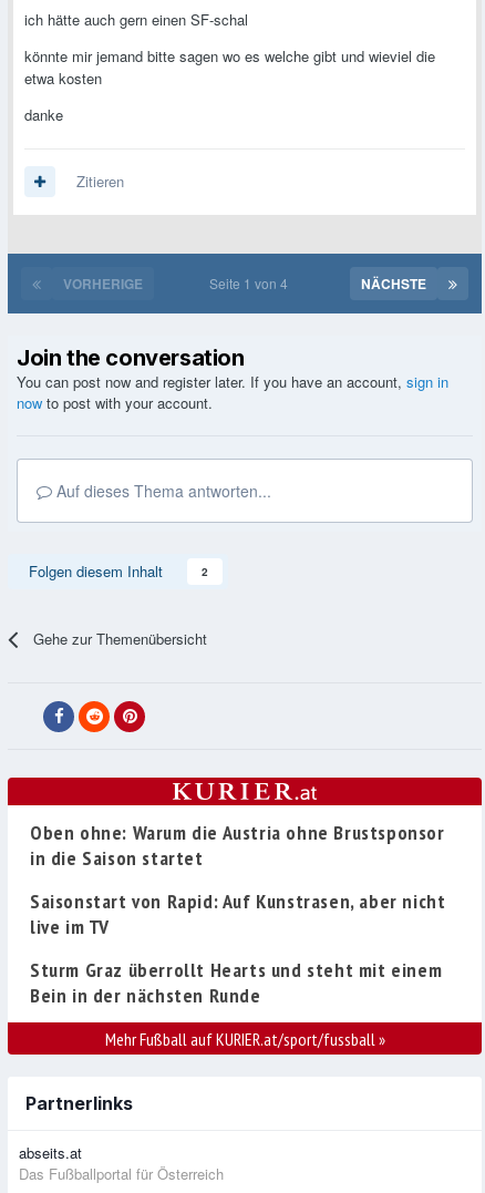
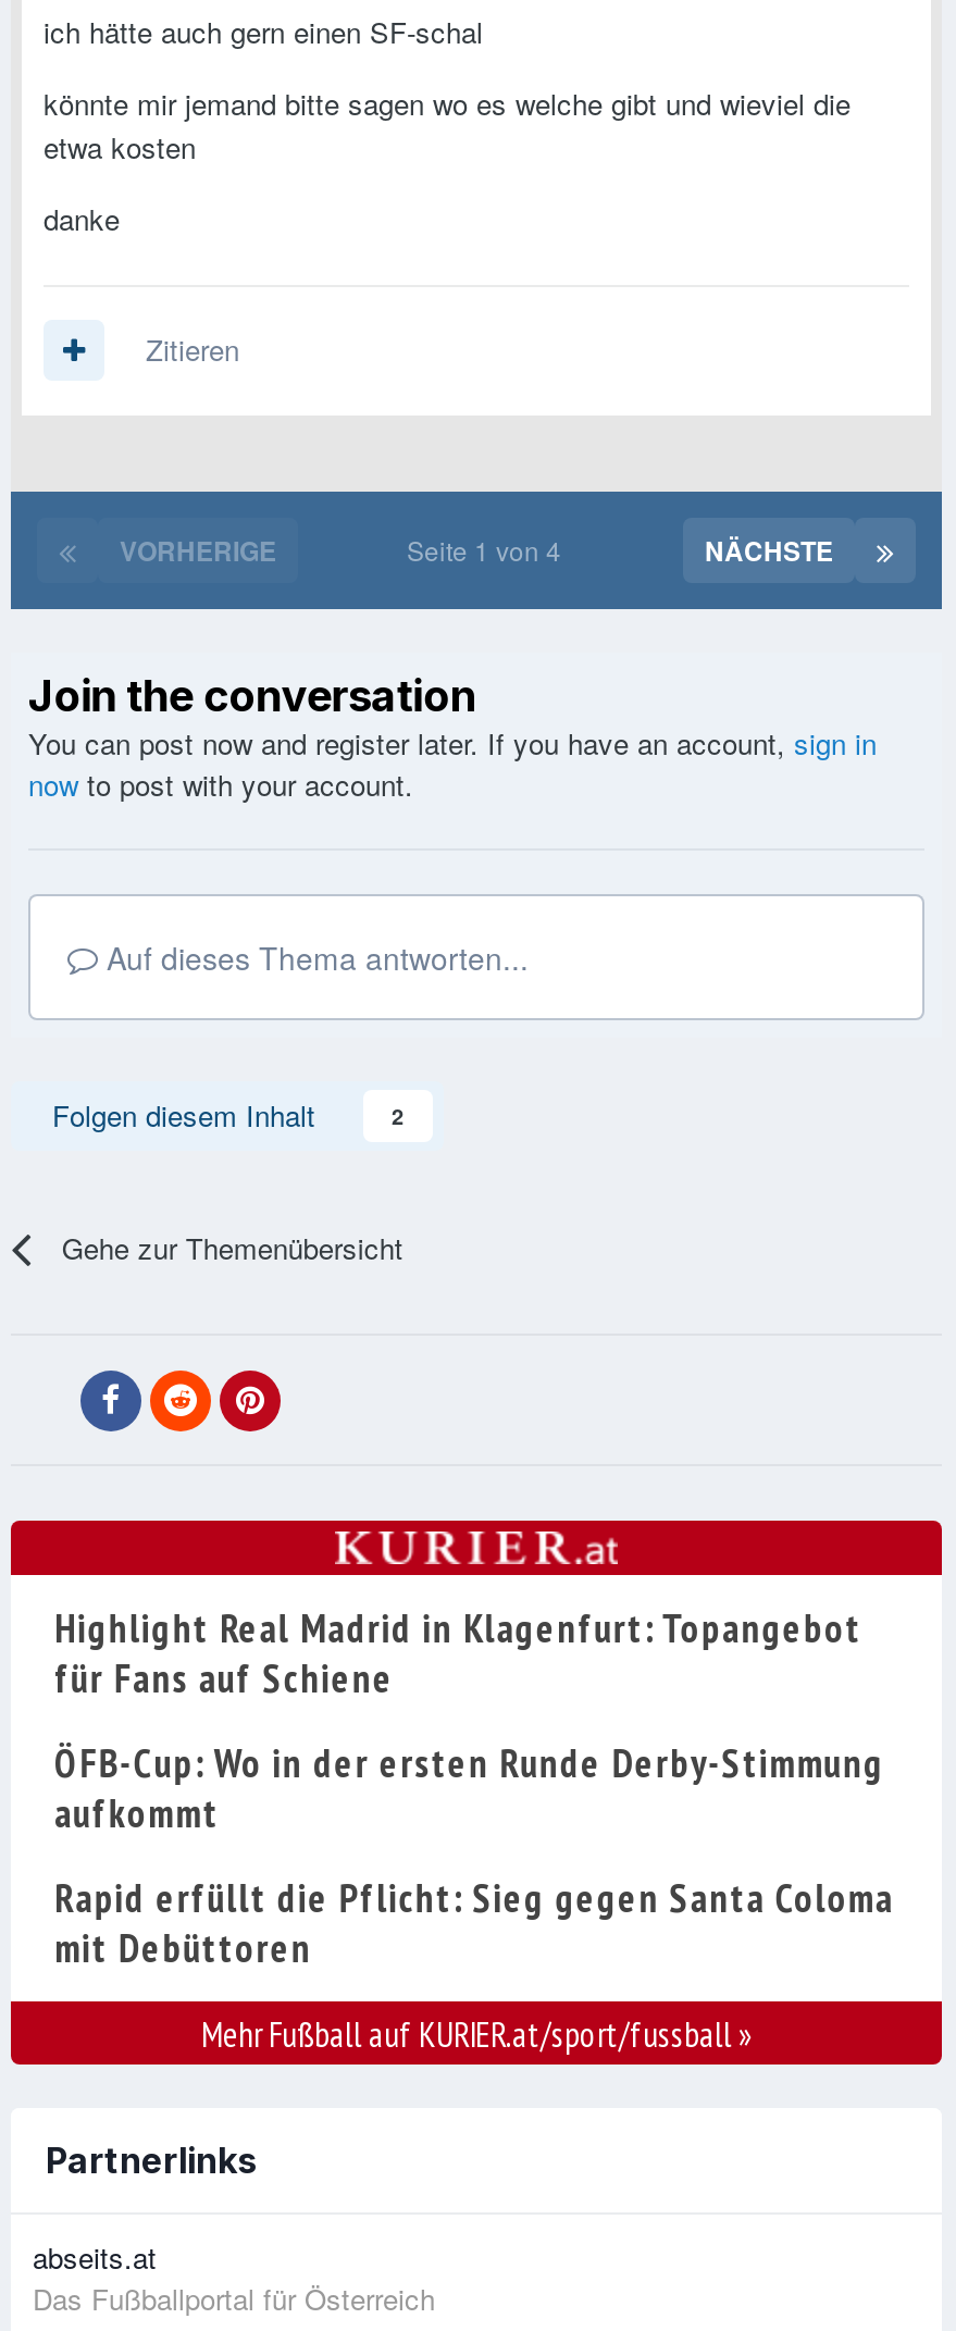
- Oben ohne: Warum die Austria ohne Brustsponsor
- in die Saison startet
+ Highlight Real Madrid in Klagenfurt: Topangebot
+ für Fans auf Schiene

- Saisonstart von Rapid: Auf Kunstrasen, aber nicht
- live im TV
+ ÖFB-Cup: Wo in der ersten Runde Derby-Stimmung
+ aufkommt

- Sturm Graz überrollt Hearts und steht mit einem
- Bein in der nächsten Runde
+ Rapid erfüllt die Pflicht: Sieg gegen Santa Coloma
+ mit Debüttoren
